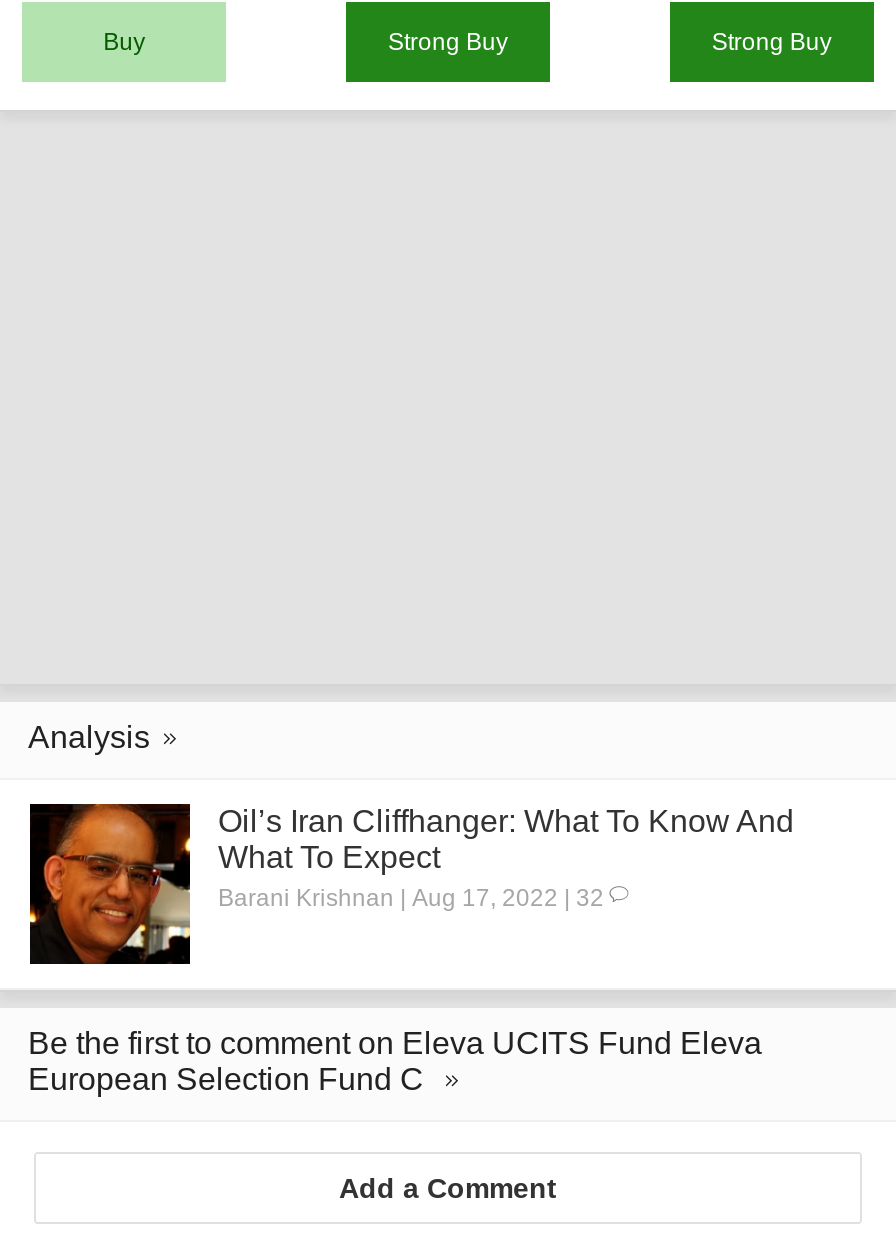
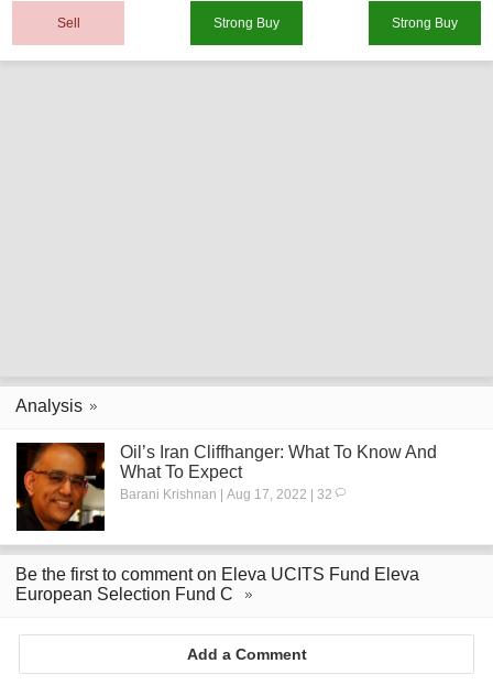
- Buy
+ Sell
